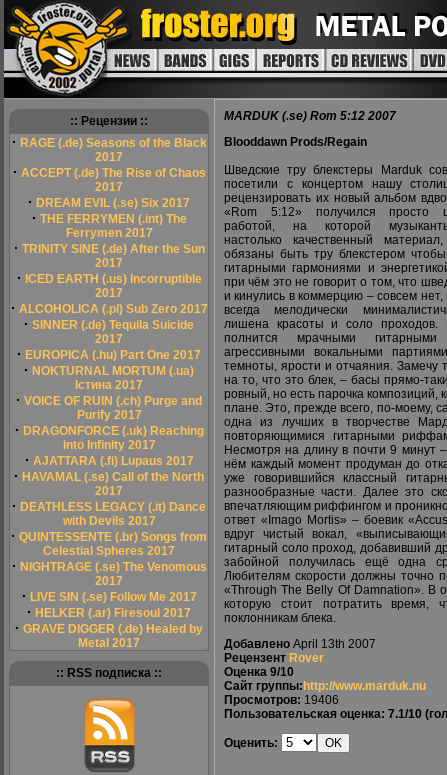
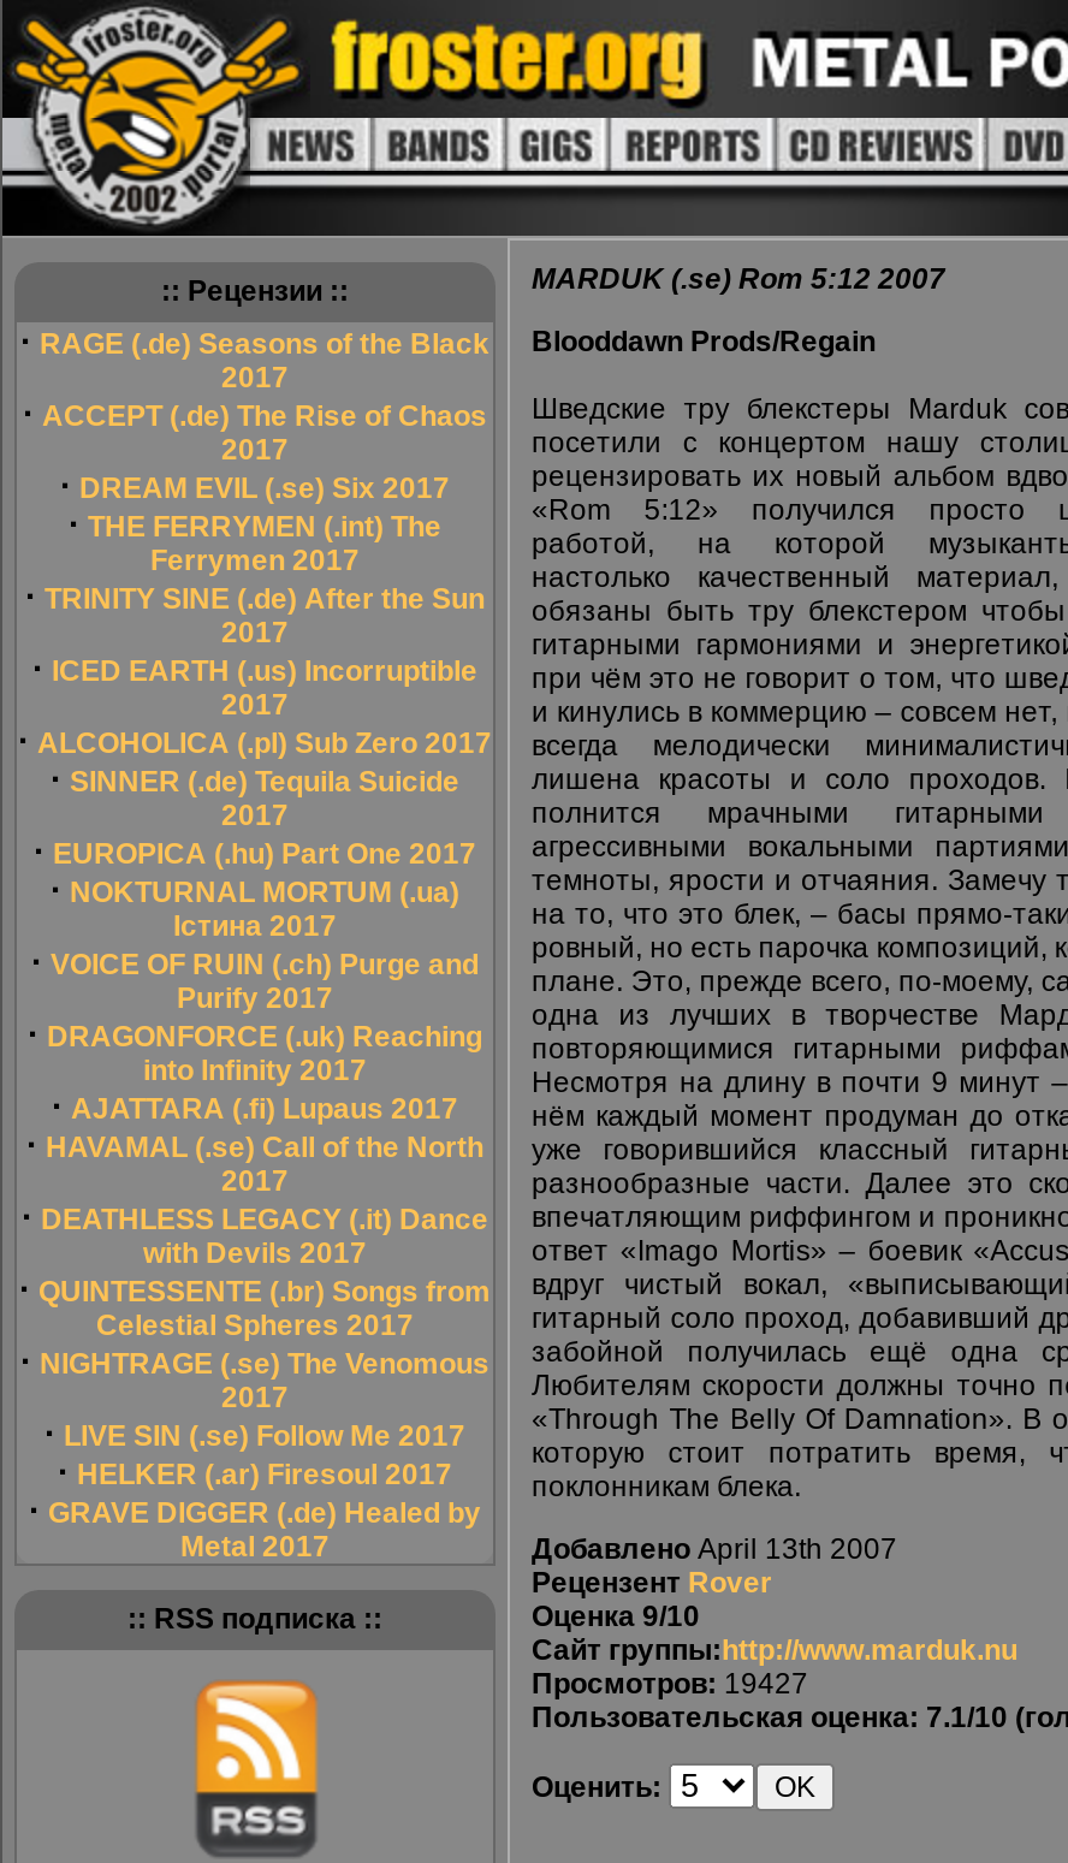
- Просмотров: 19406
+ Просмотров: 19427
